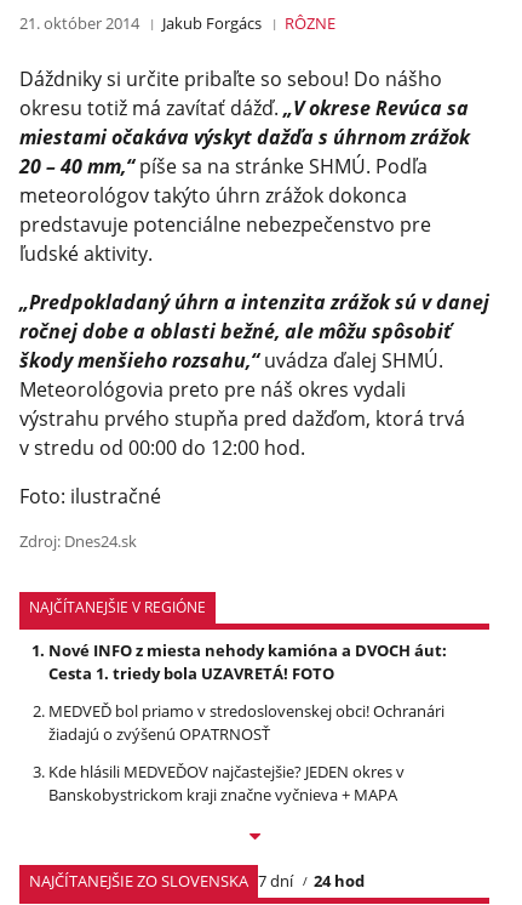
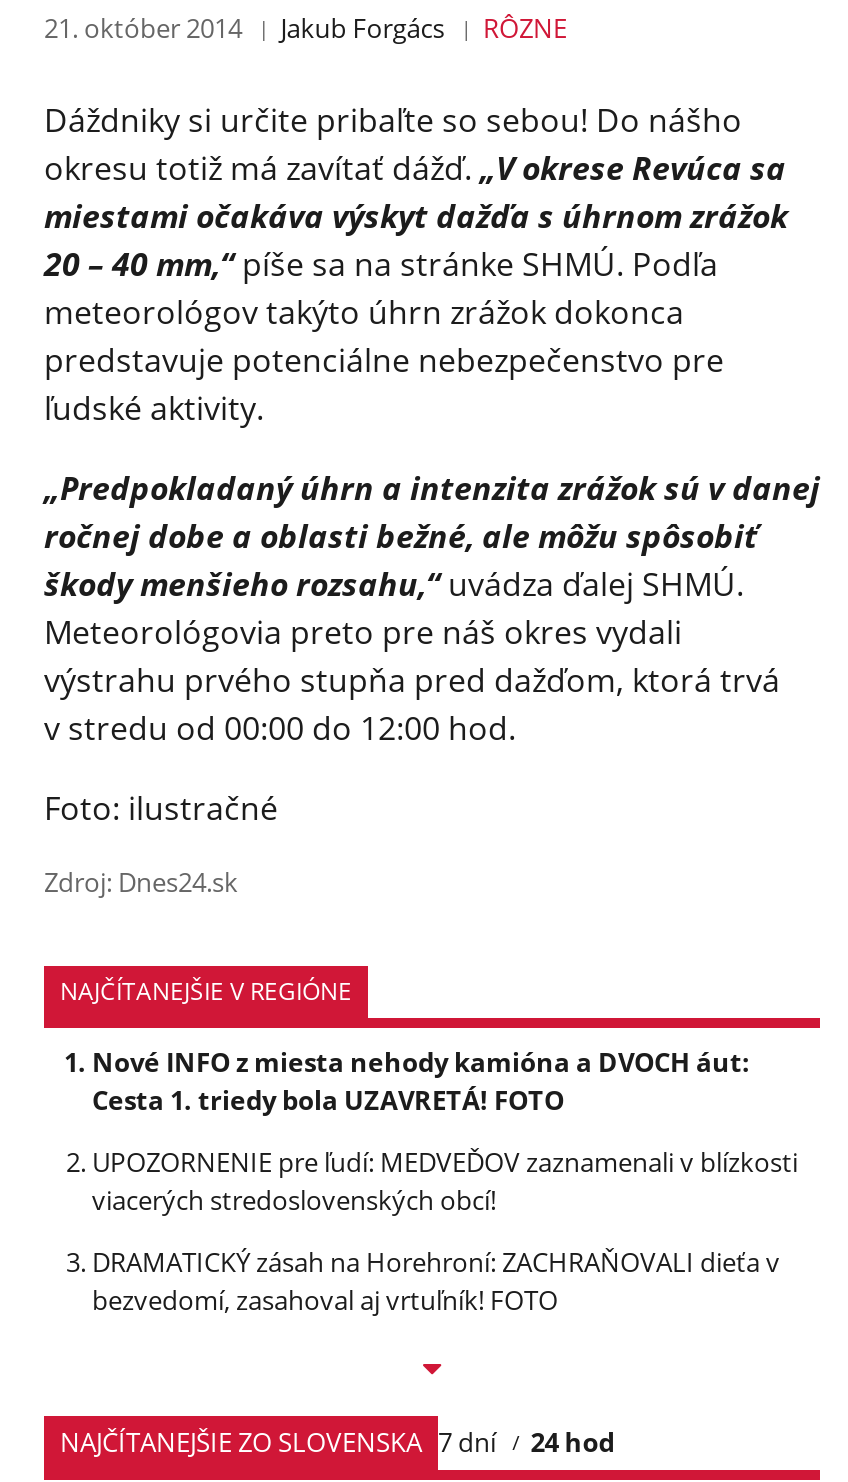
- MEDVEĎ bol priamo v stredoslovenskej obci! Ochranári
- žiadajú o zvýšenú OPATRNOSŤ
+ UPOZORNENIE pre ľudí: MEDVEĎOV zaznamenali v blízkosti
+ viacerých stredoslovenských obcí!

- Kde hlásili MEDVEĎOV najčastejšie? JEDEN okres v
- Banskobystrickom kraji značne vyčnieva + MAPA
+ DRAMATICKÝ zásah na Horehroní: ZACHRAŇOVALI dieťa v
+ bezvedomí, zasahoval aj vrtuľník! FOTO
